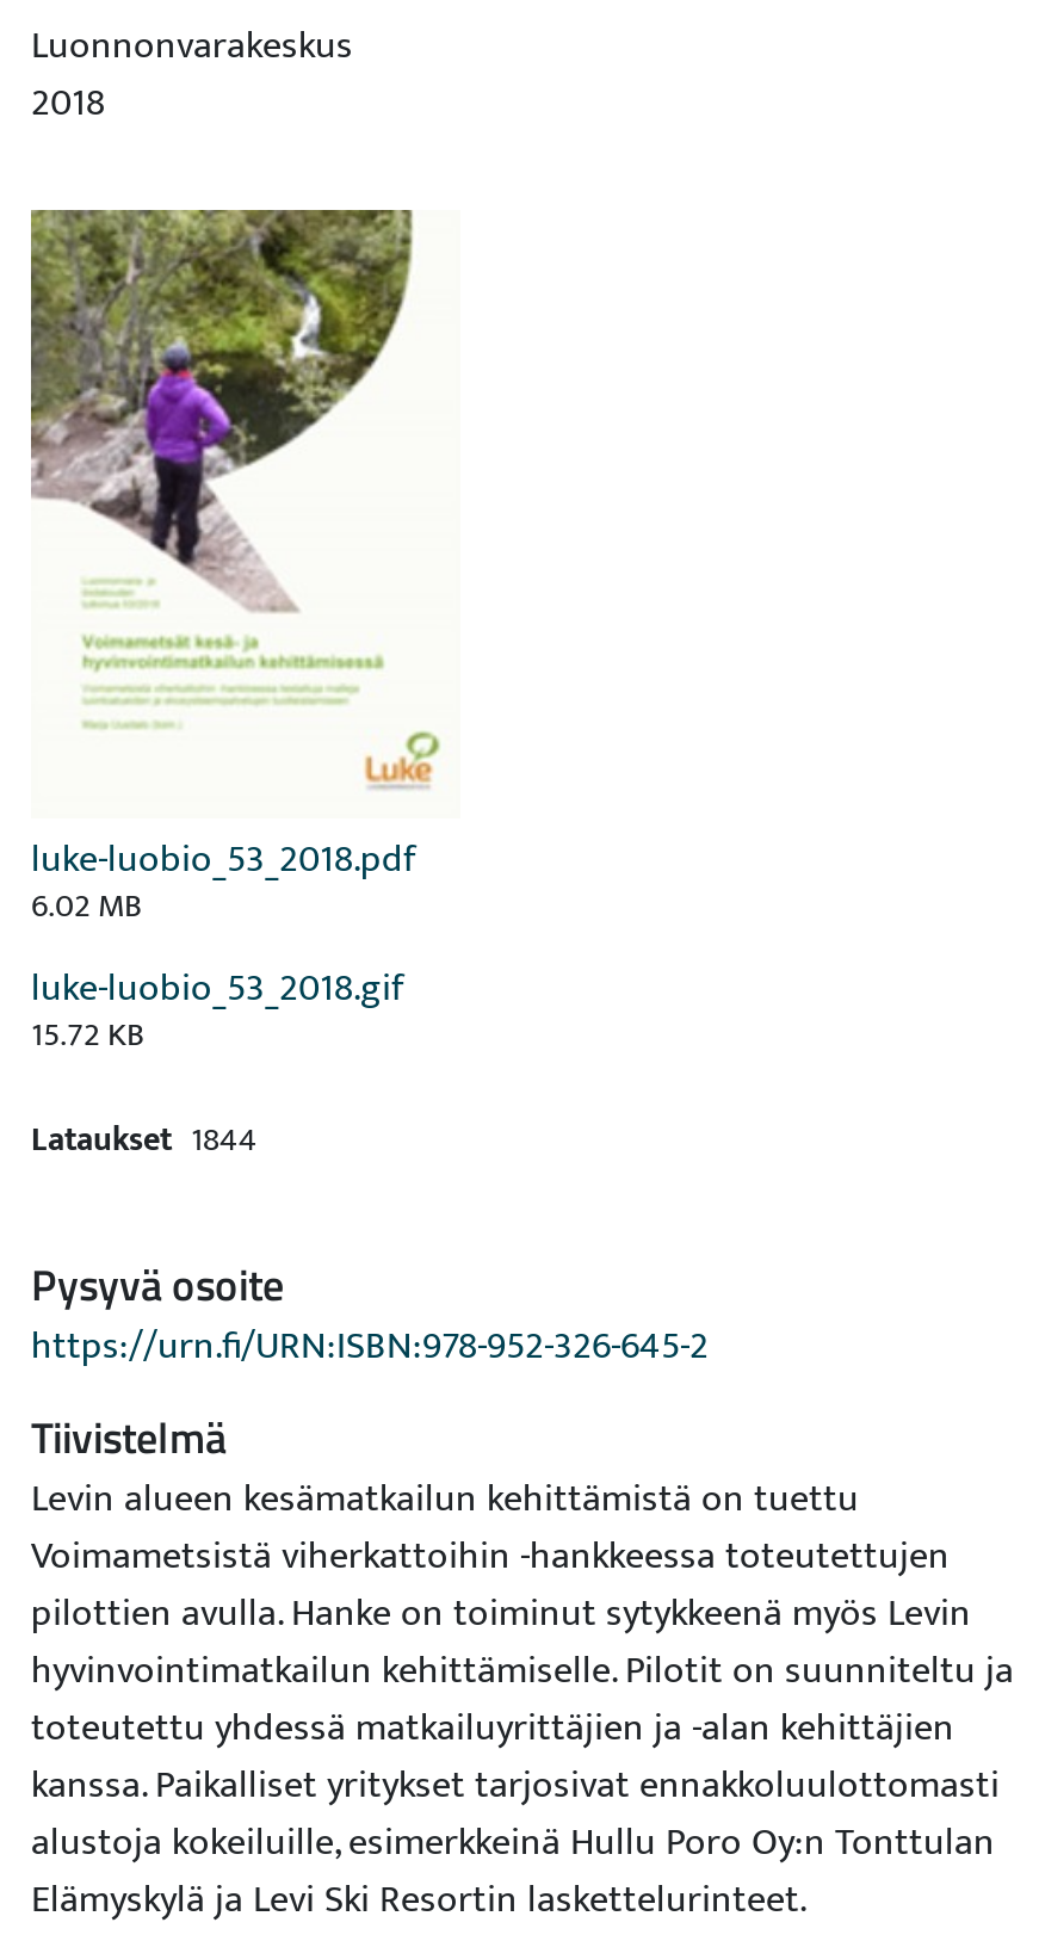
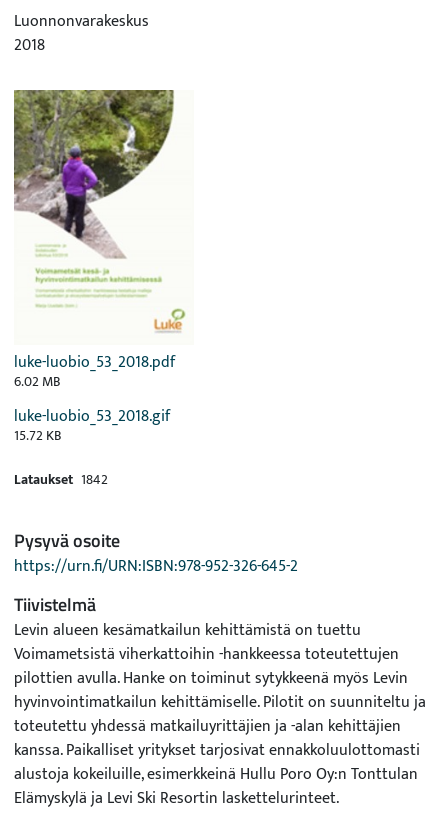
- Lataukset 1844
+ Lataukset 1842
